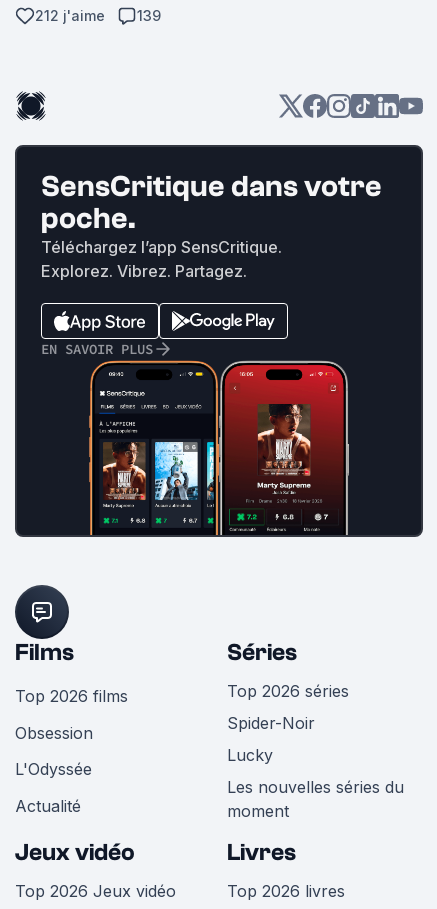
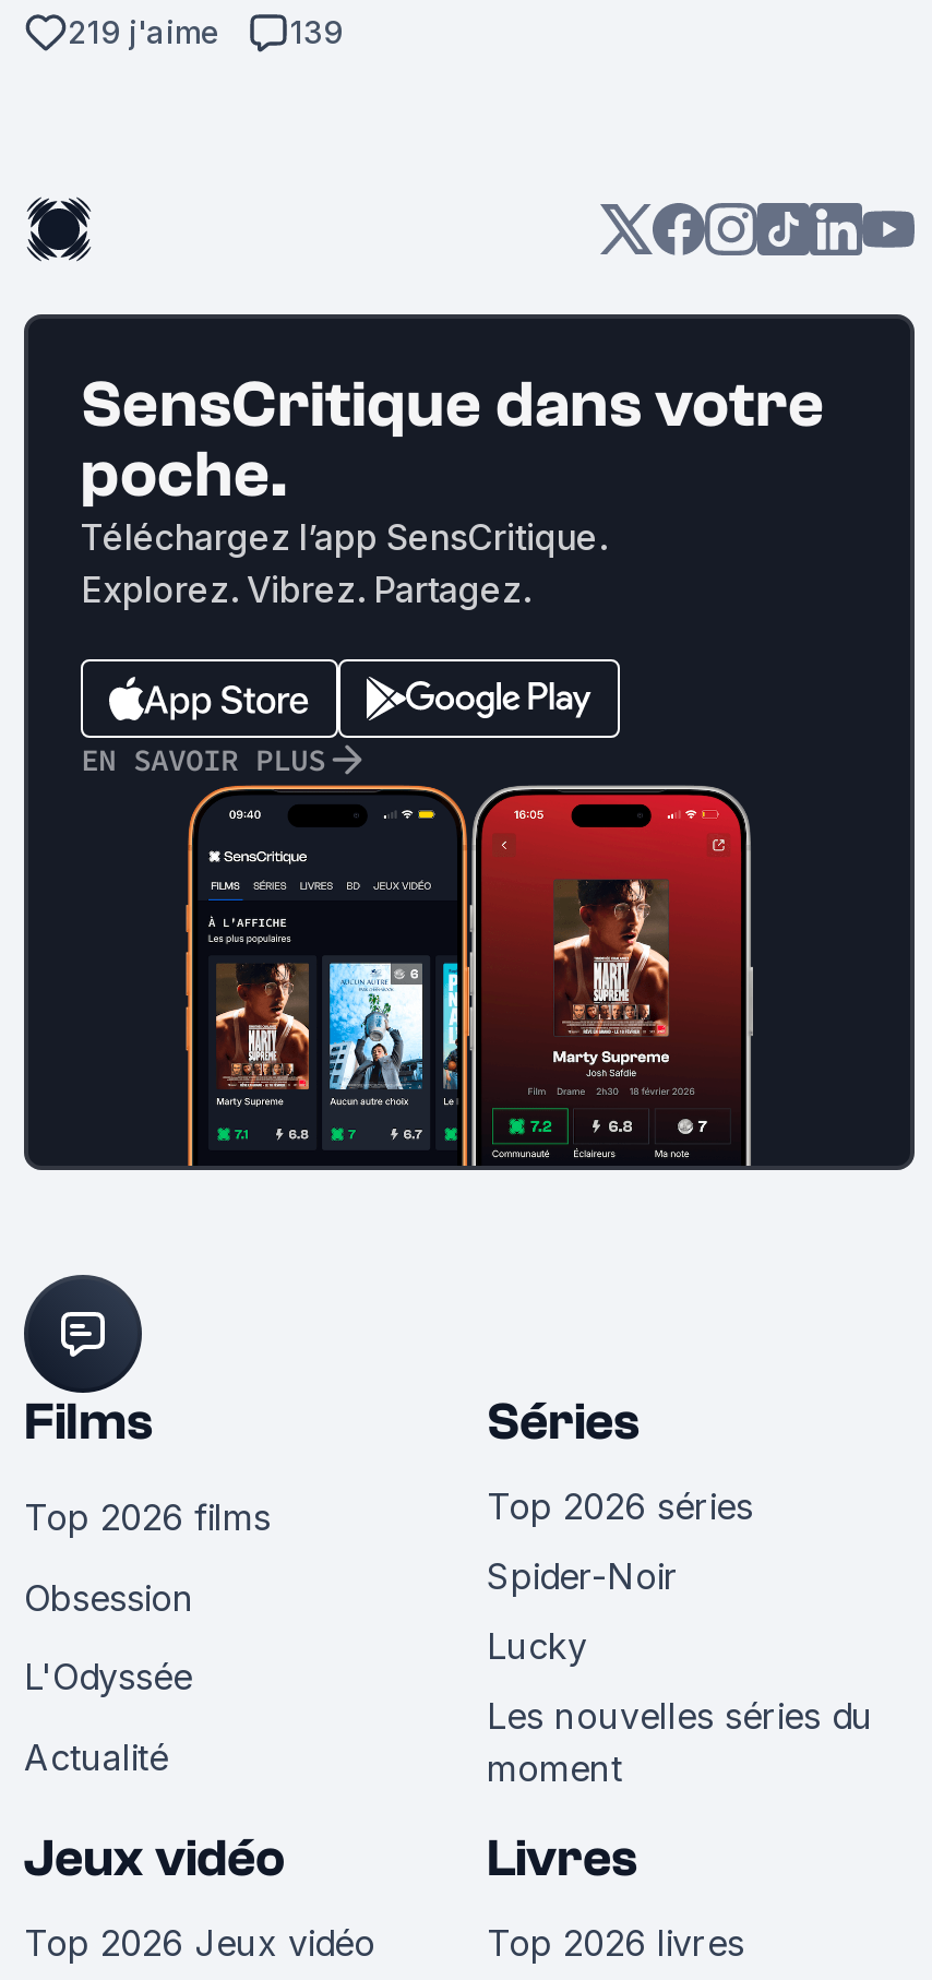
- 212 j'aime 139
+ 219 j'aime 139
